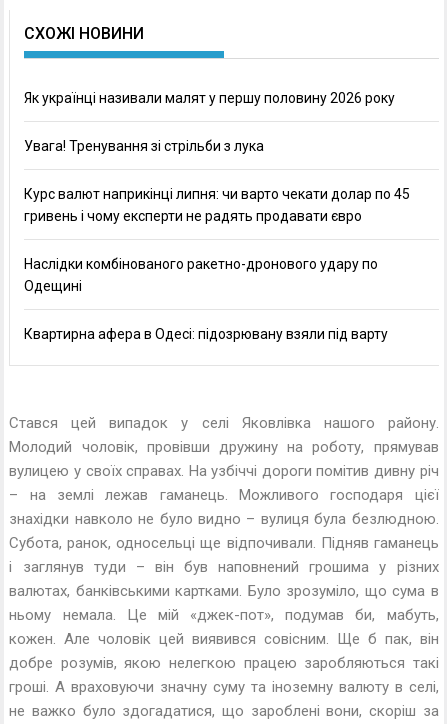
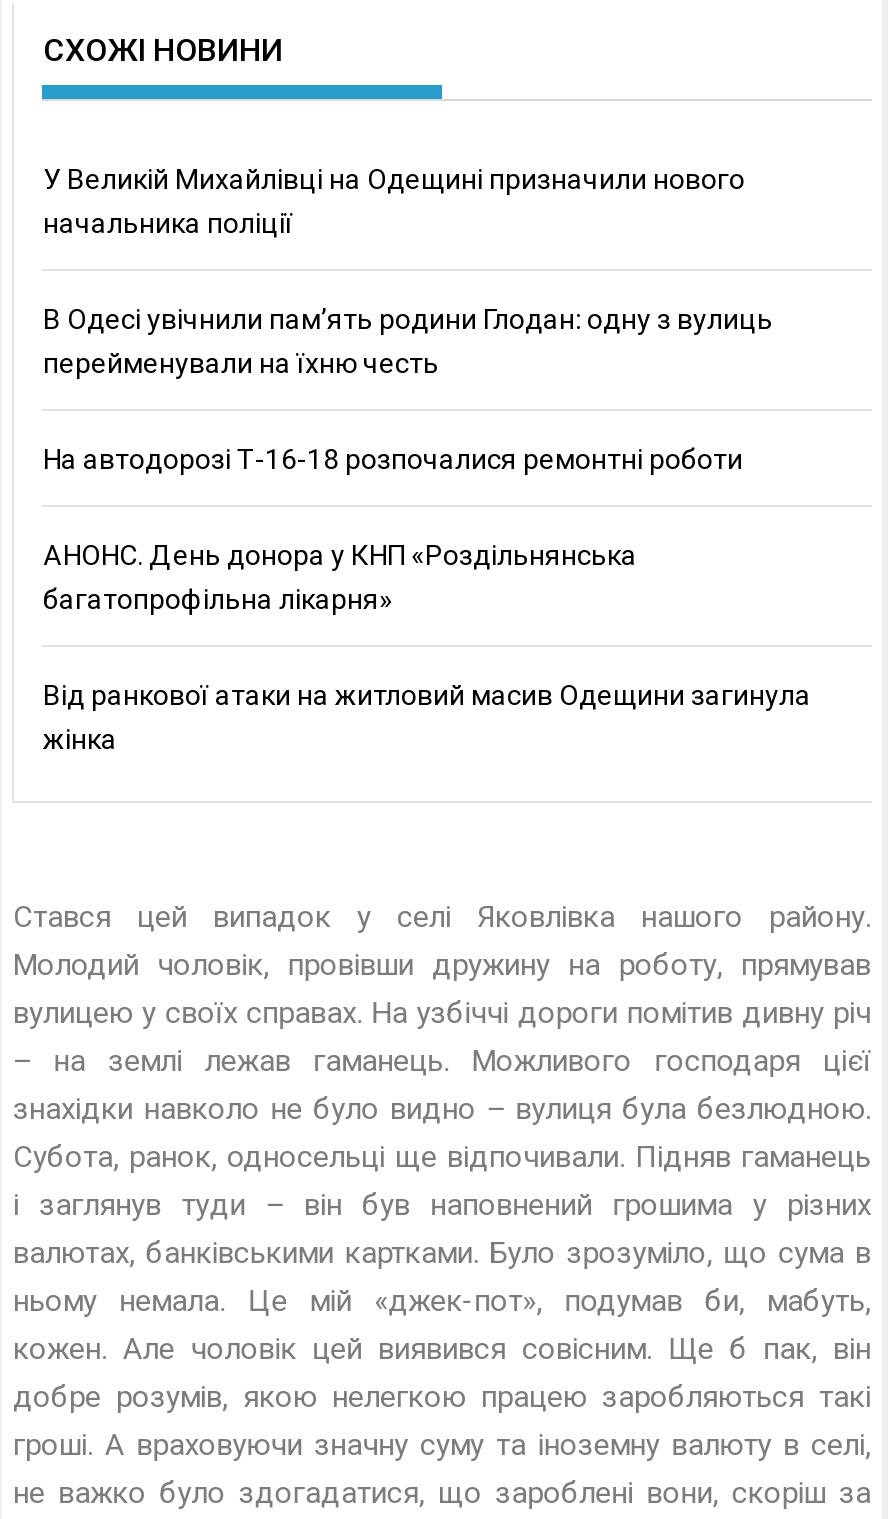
- Як українці називали малят у першу половину 2026 року
+ У Великій Михайлівці на Одещині призначили нового
+ начальника поліції

- Увага! Тренування зі стрільби з лука
+ В Одесі увічнили пам’ять родини Глодан: одну з вулиць
+ перейменували на їхню честь

- Курс валют наприкінці липня: чи варто чекати долар по 45
- гривень і чому експерти не радять продавати євро
+ На автодорозі Т-16-18 розпочалися ремонтні роботи

- Наслідки комбінованого ракетно-дронового удару по
- Одещині
+ АНОНС. День донора у КНП «Роздільнянська
+ багатопрофільна лікарня»

- Квартирна афера в Одесі: підозрювану взяли під варту
+ Від ранкової атаки на житловий масив Одещини загинула
+ жінка
